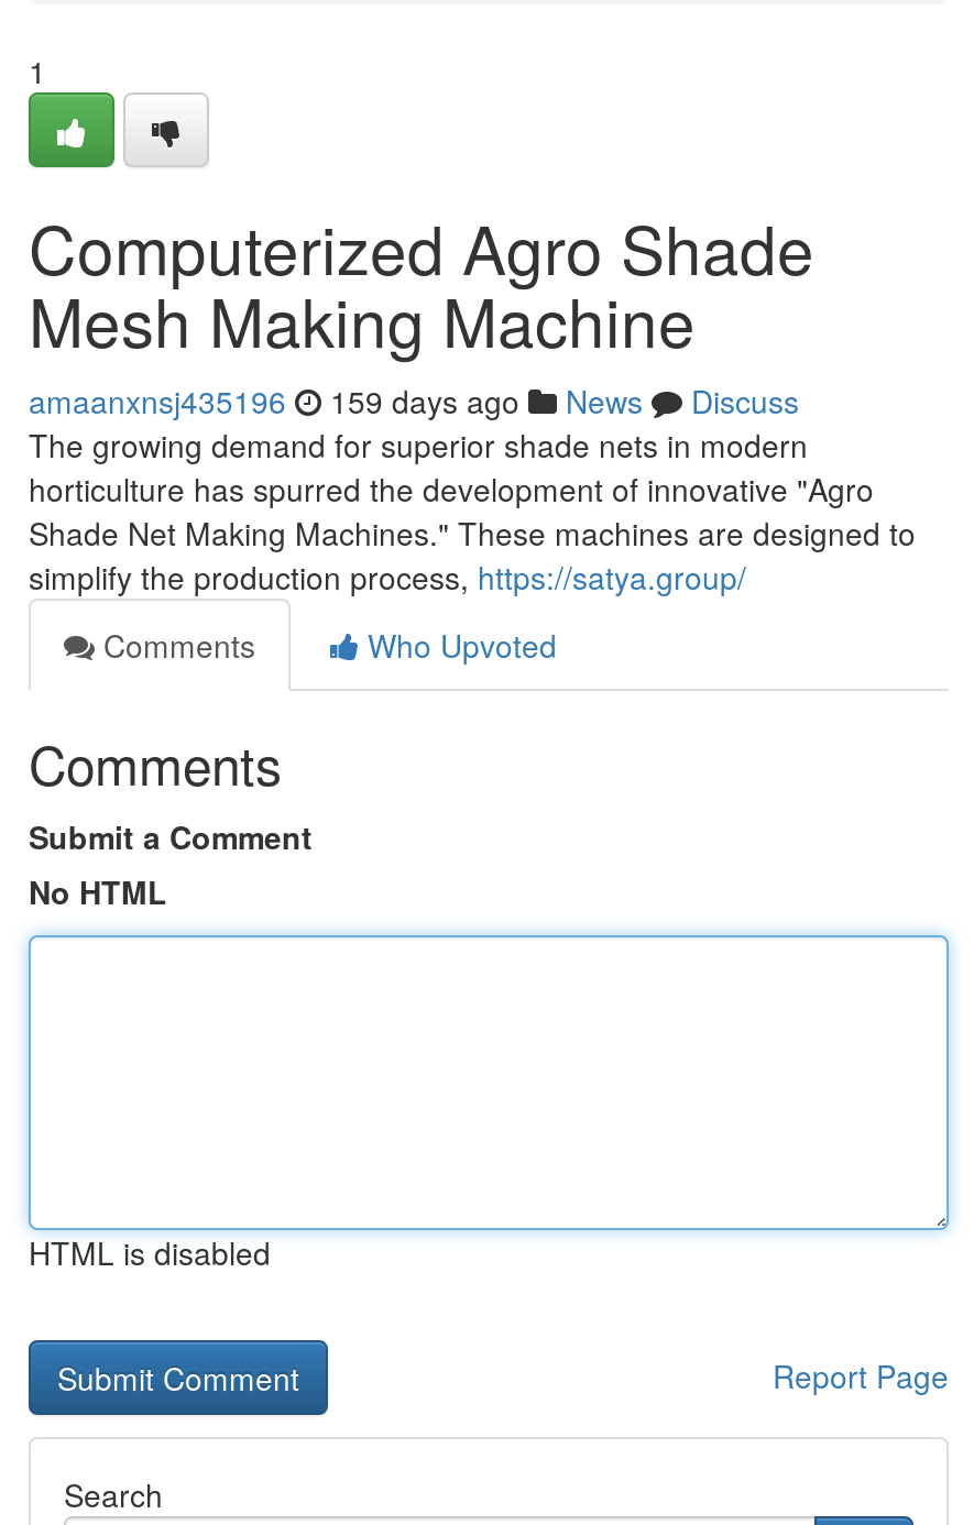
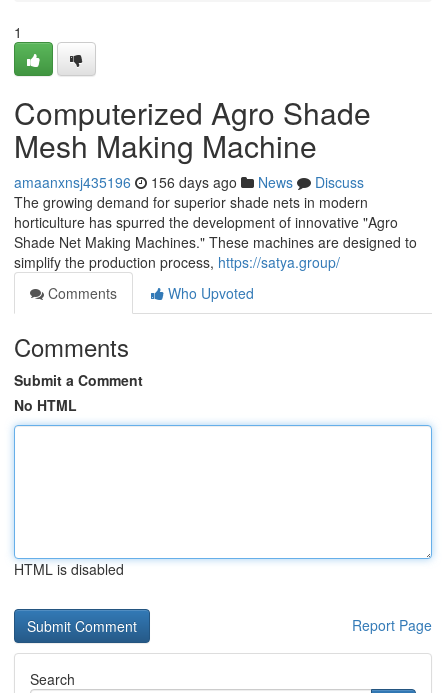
- amaanxnsj435196 159 days ago News Discuss
+ amaanxnsj435196 156 days ago News Discuss
